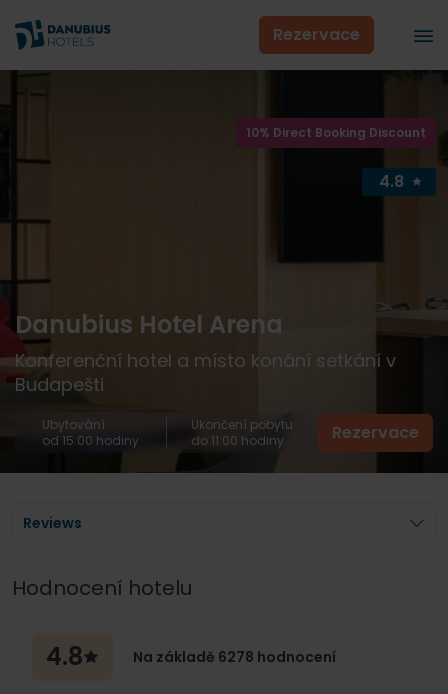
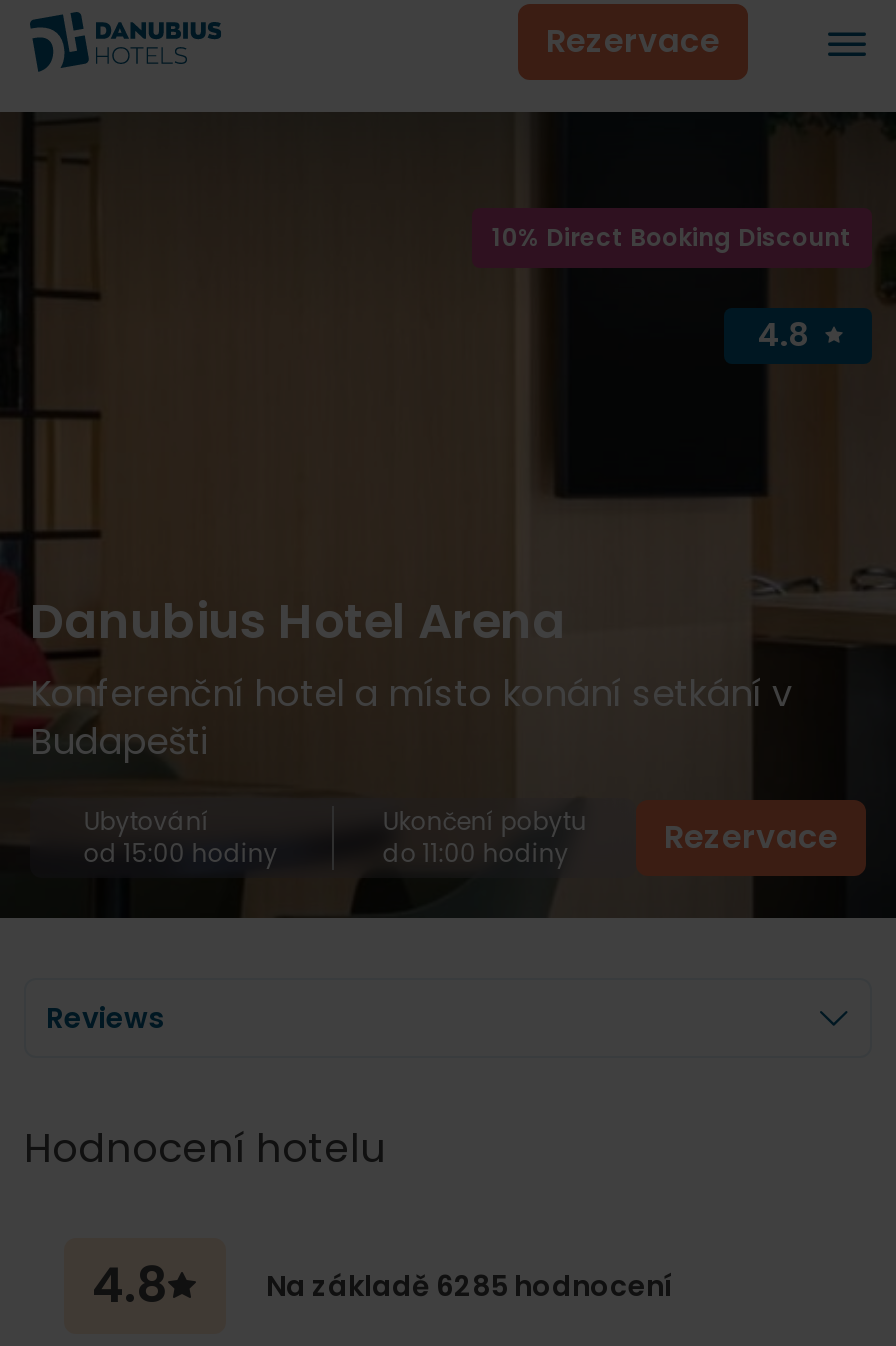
- Na základě 6278 hodnocení
+ Na základě 6285 hodnocení
